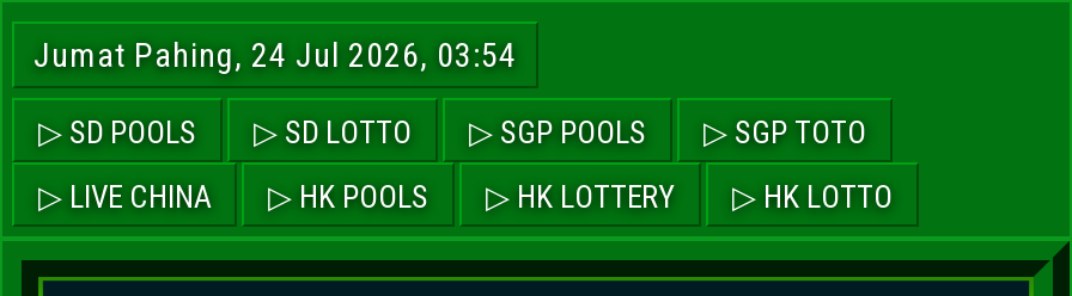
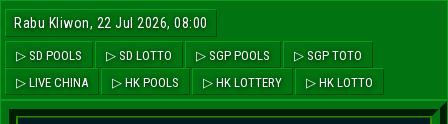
- Jumat Pahing, 24 Jul 2026, 03:54
+ Rabu Kliwon, 22 Jul 2026, 08:00
